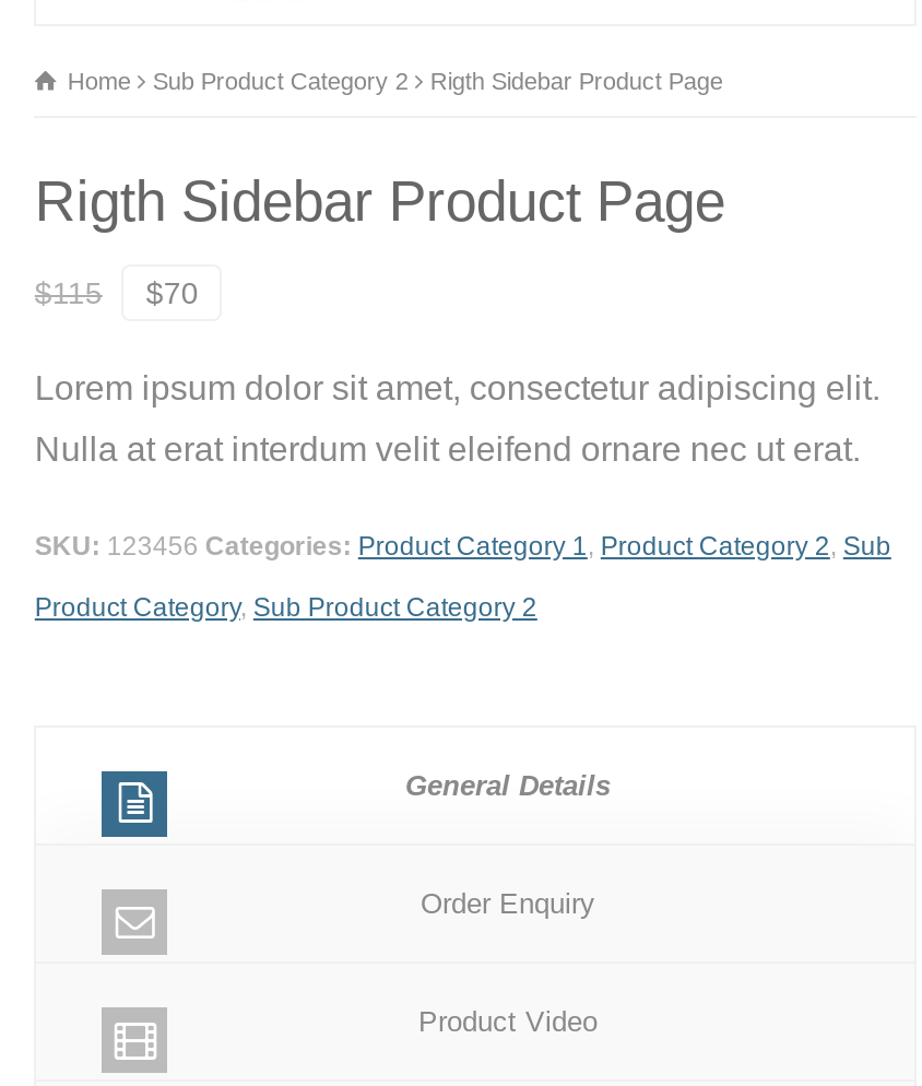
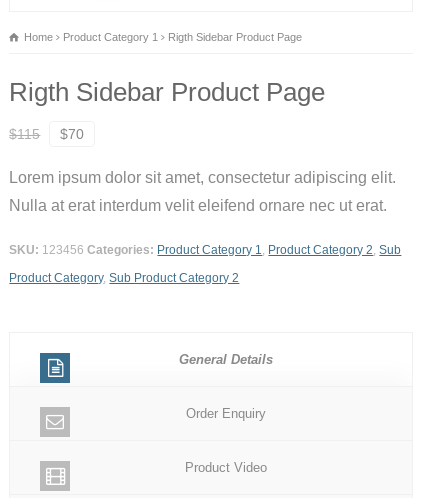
- Sub Product Category 2
+ Product Category 1
